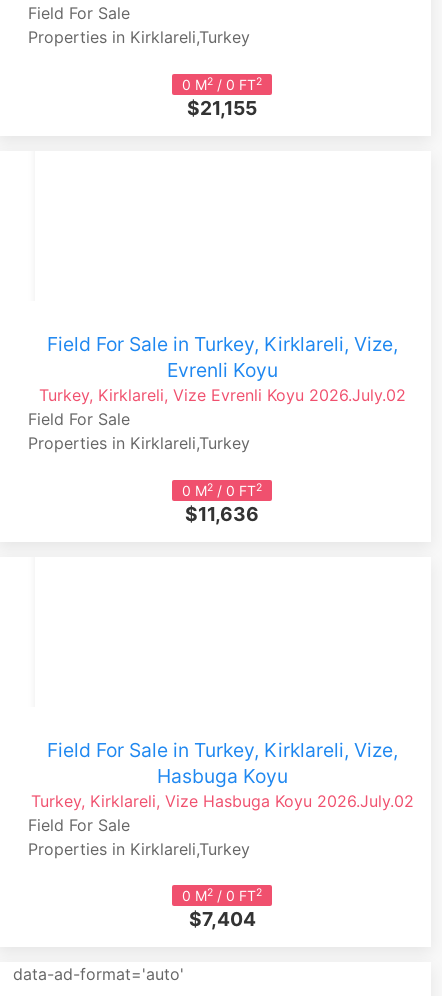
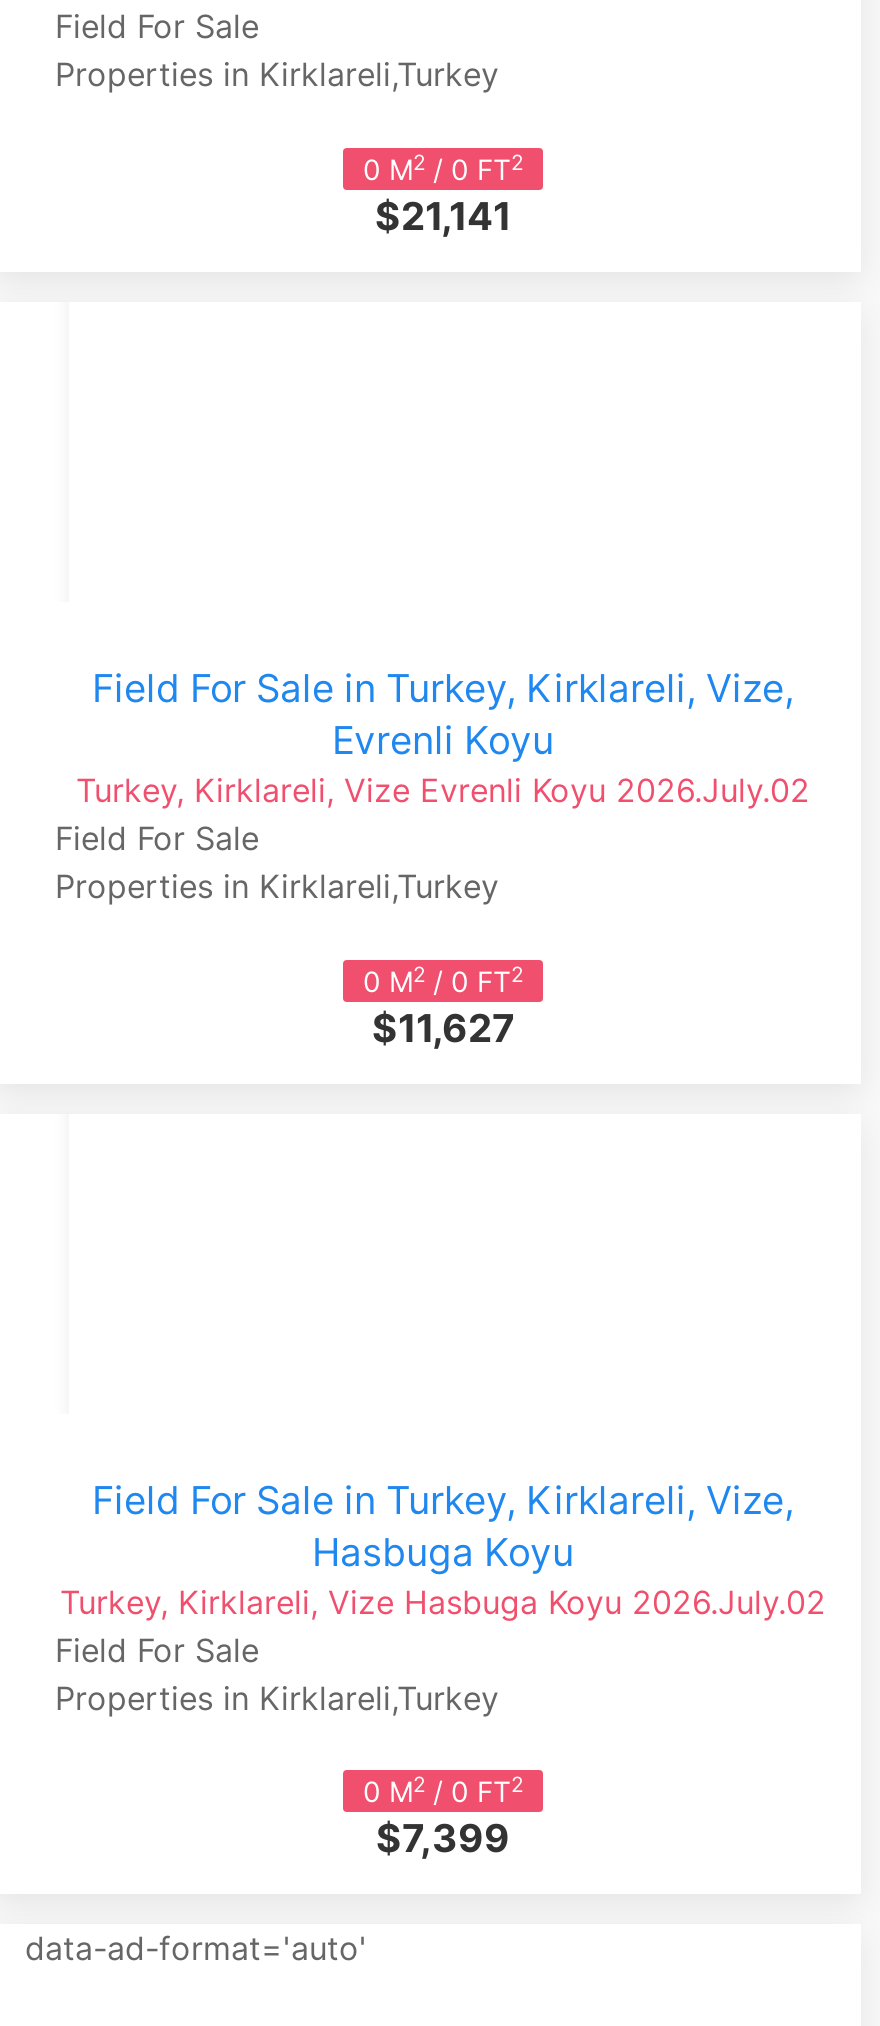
- $21,155
+ $21,141

- $11,636
+ $11,627

- $7,404
+ $7,399
